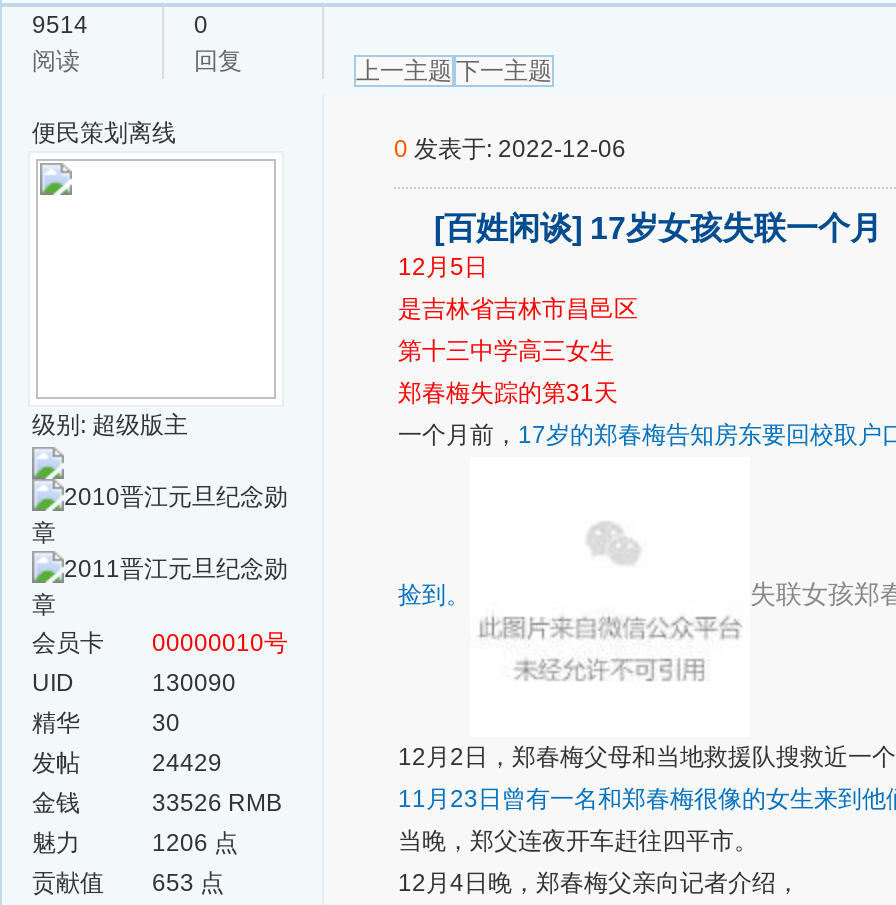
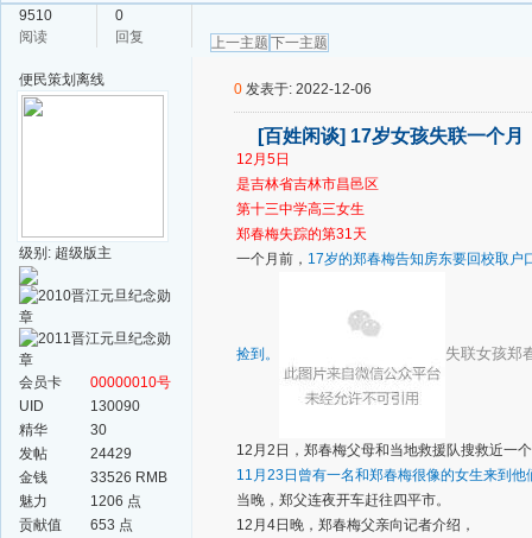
- 9514
+ 9510
